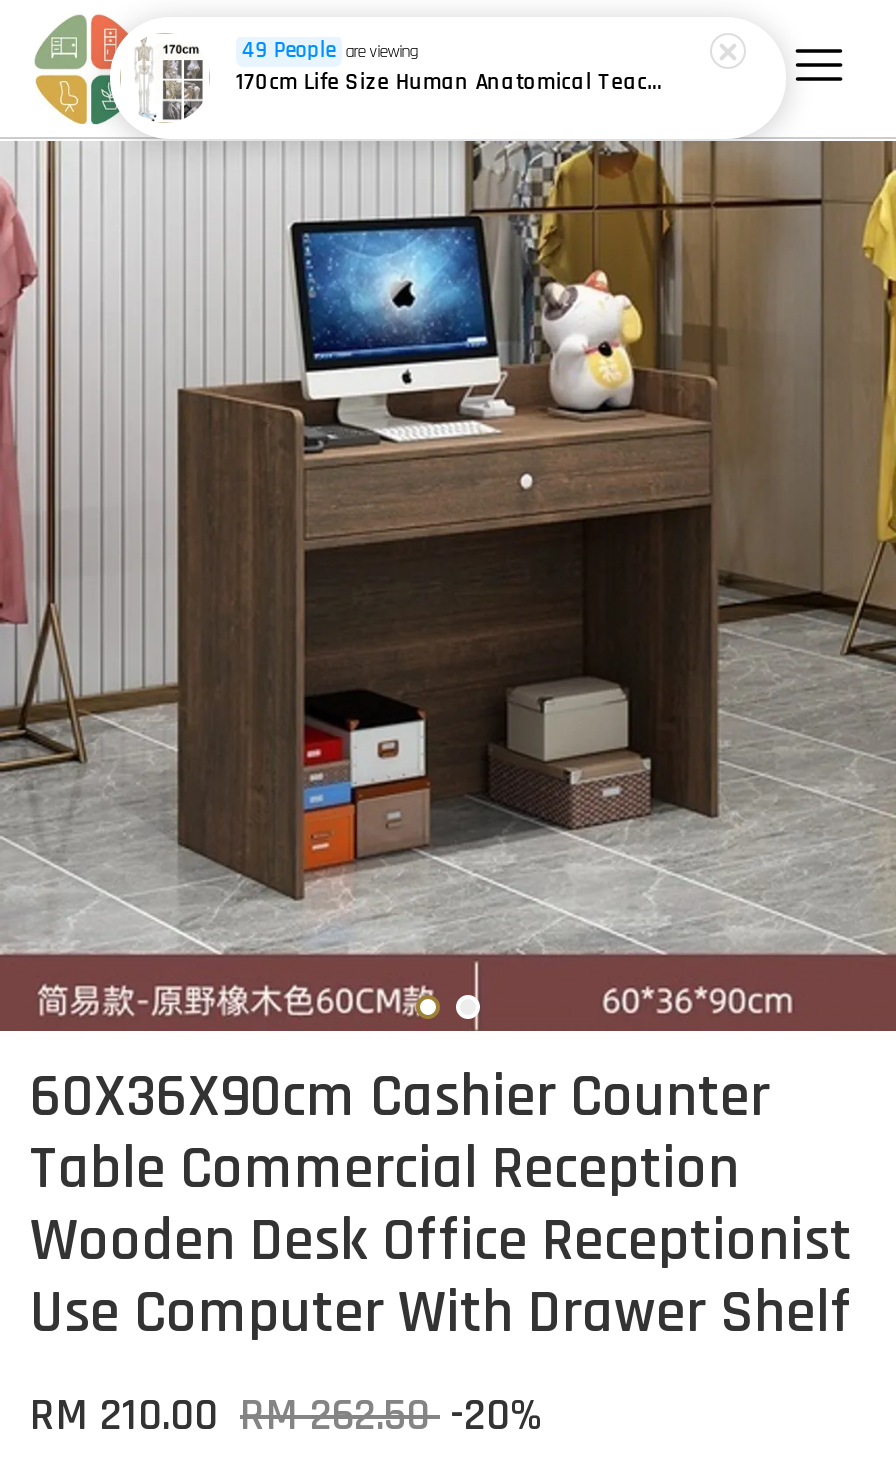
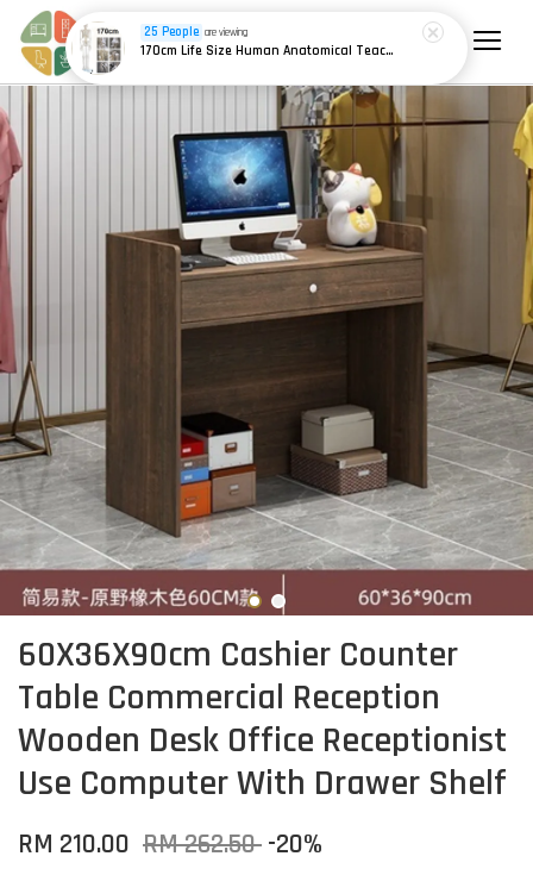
- 49 People are viewing
+ 25 People are viewing
